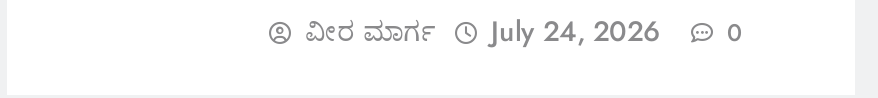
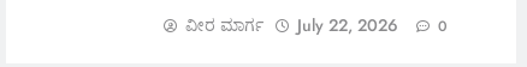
- July 24, 2026
+ July 22, 2026
